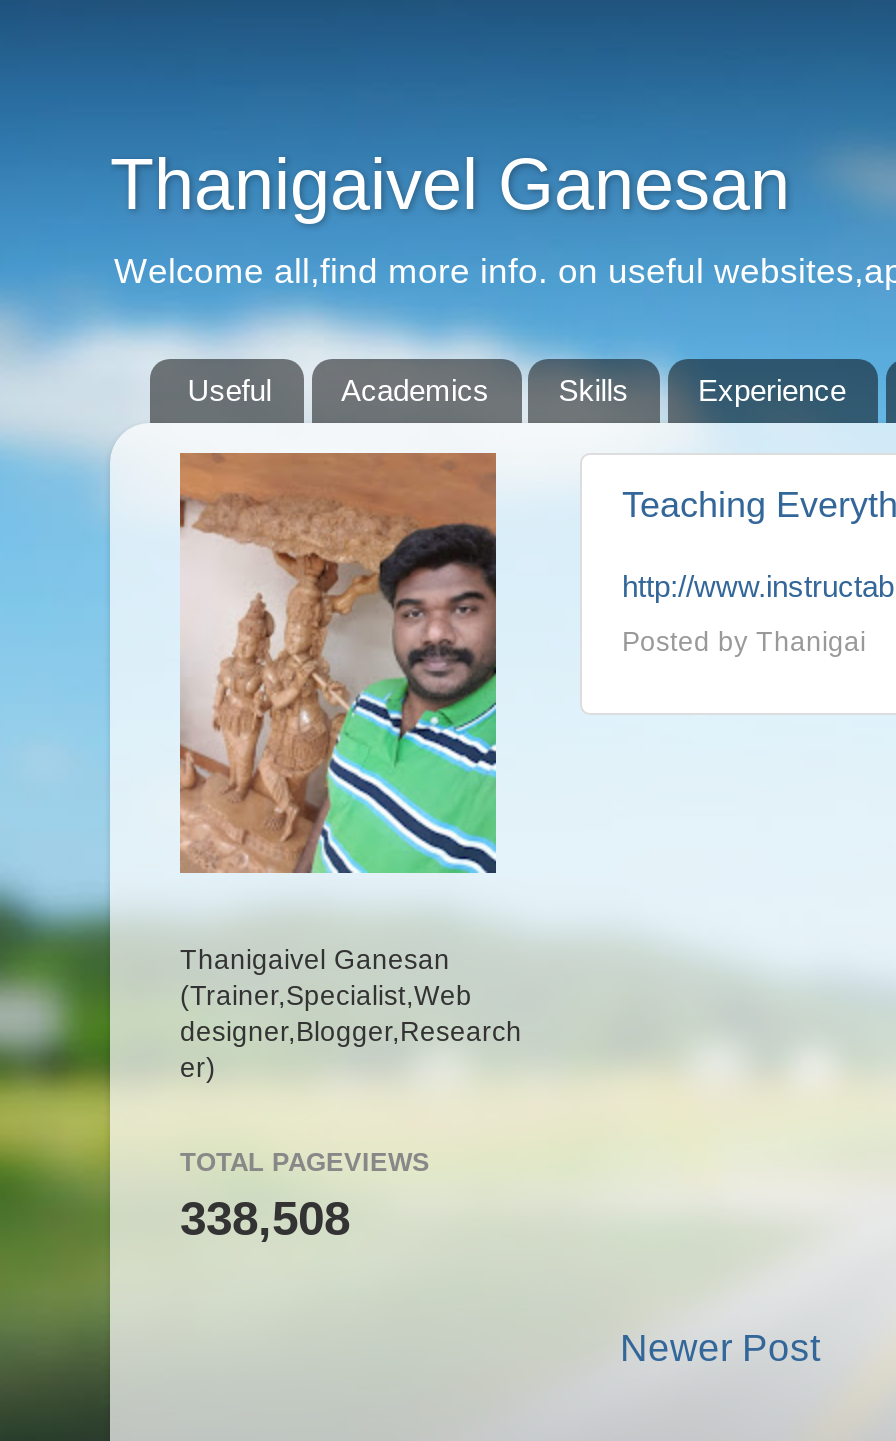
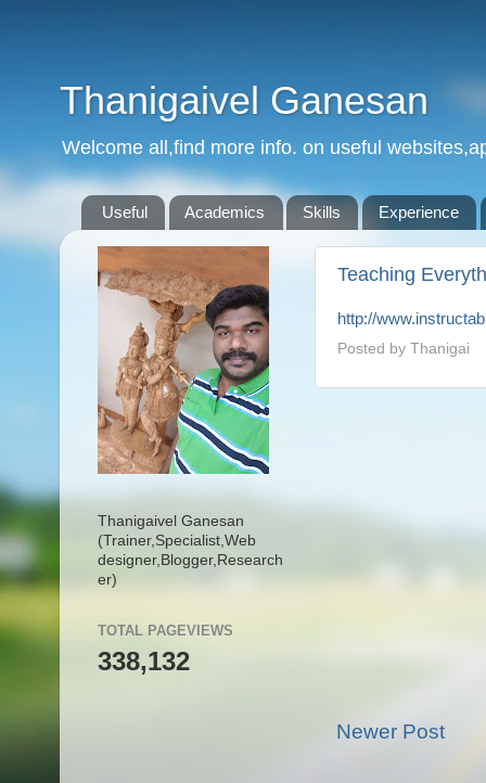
- 338,508
+ 338,132
